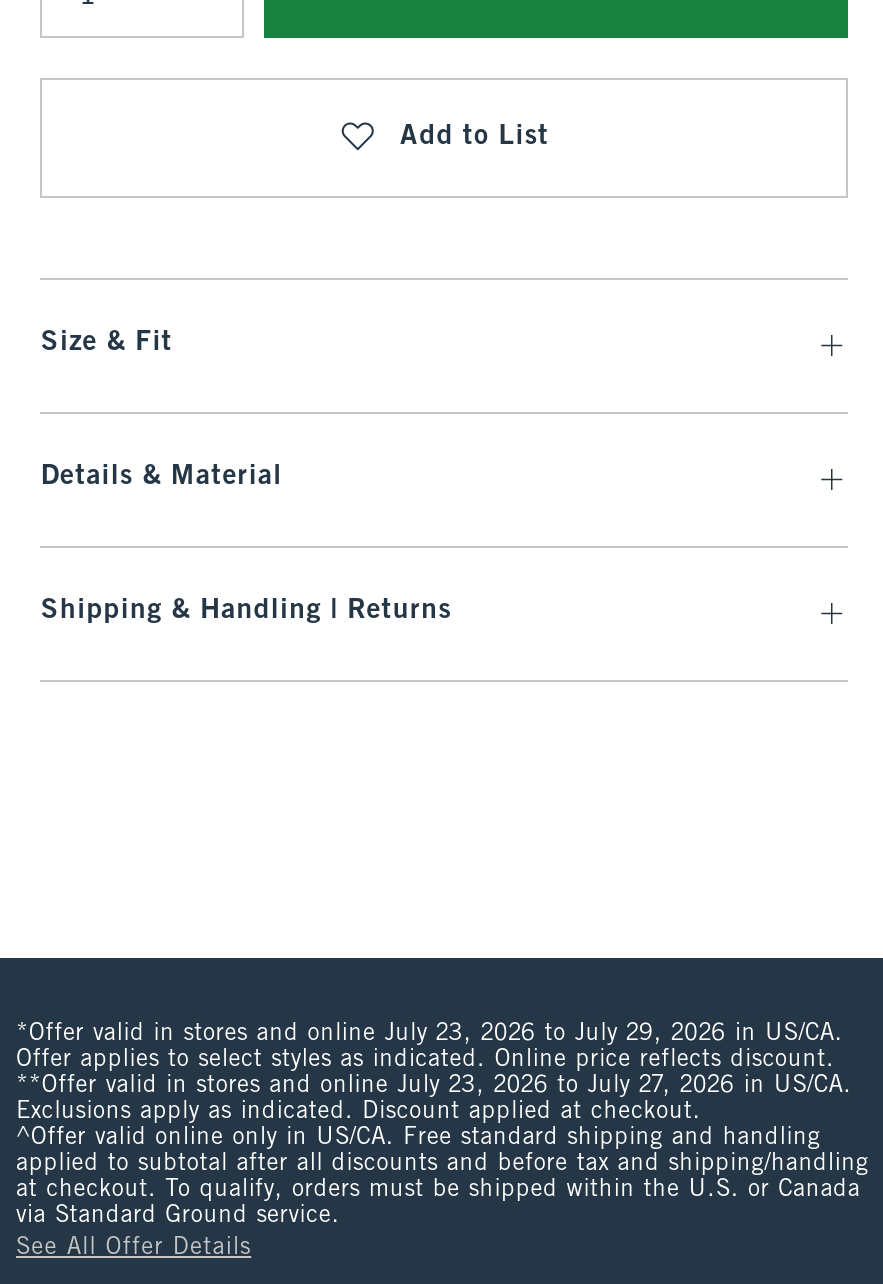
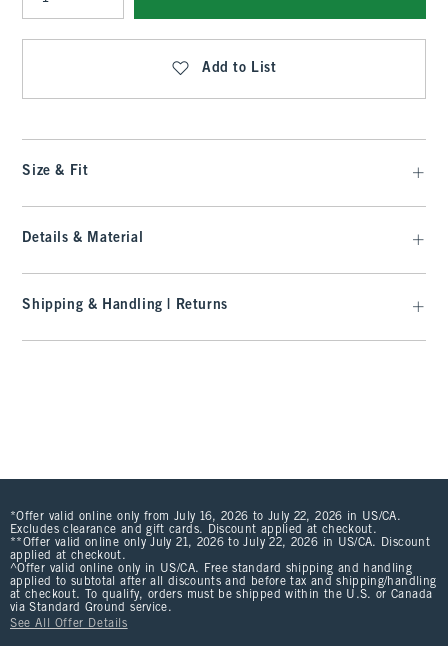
- *Offer valid in stores and online July 23, 2026 to July 29, 2026 in US/CA.
- Offer applies to select styles as indicated. Online price reflects discount.
- **Offer valid in stores and online July 23, 2026 to July 27, 2026 in US/CA.
- Exclusions apply as indicated. Discount applied at checkout.
+ *Offer valid online only from July 16, 2026 to July 22, 2026 in US/CA.
+ Excludes clearance and gift cards. Discount applied at checkout.
+ **Offer valid online only July 21, 2026 to July 22, 2026 in US/CA. Discount
+ applied at checkout.
